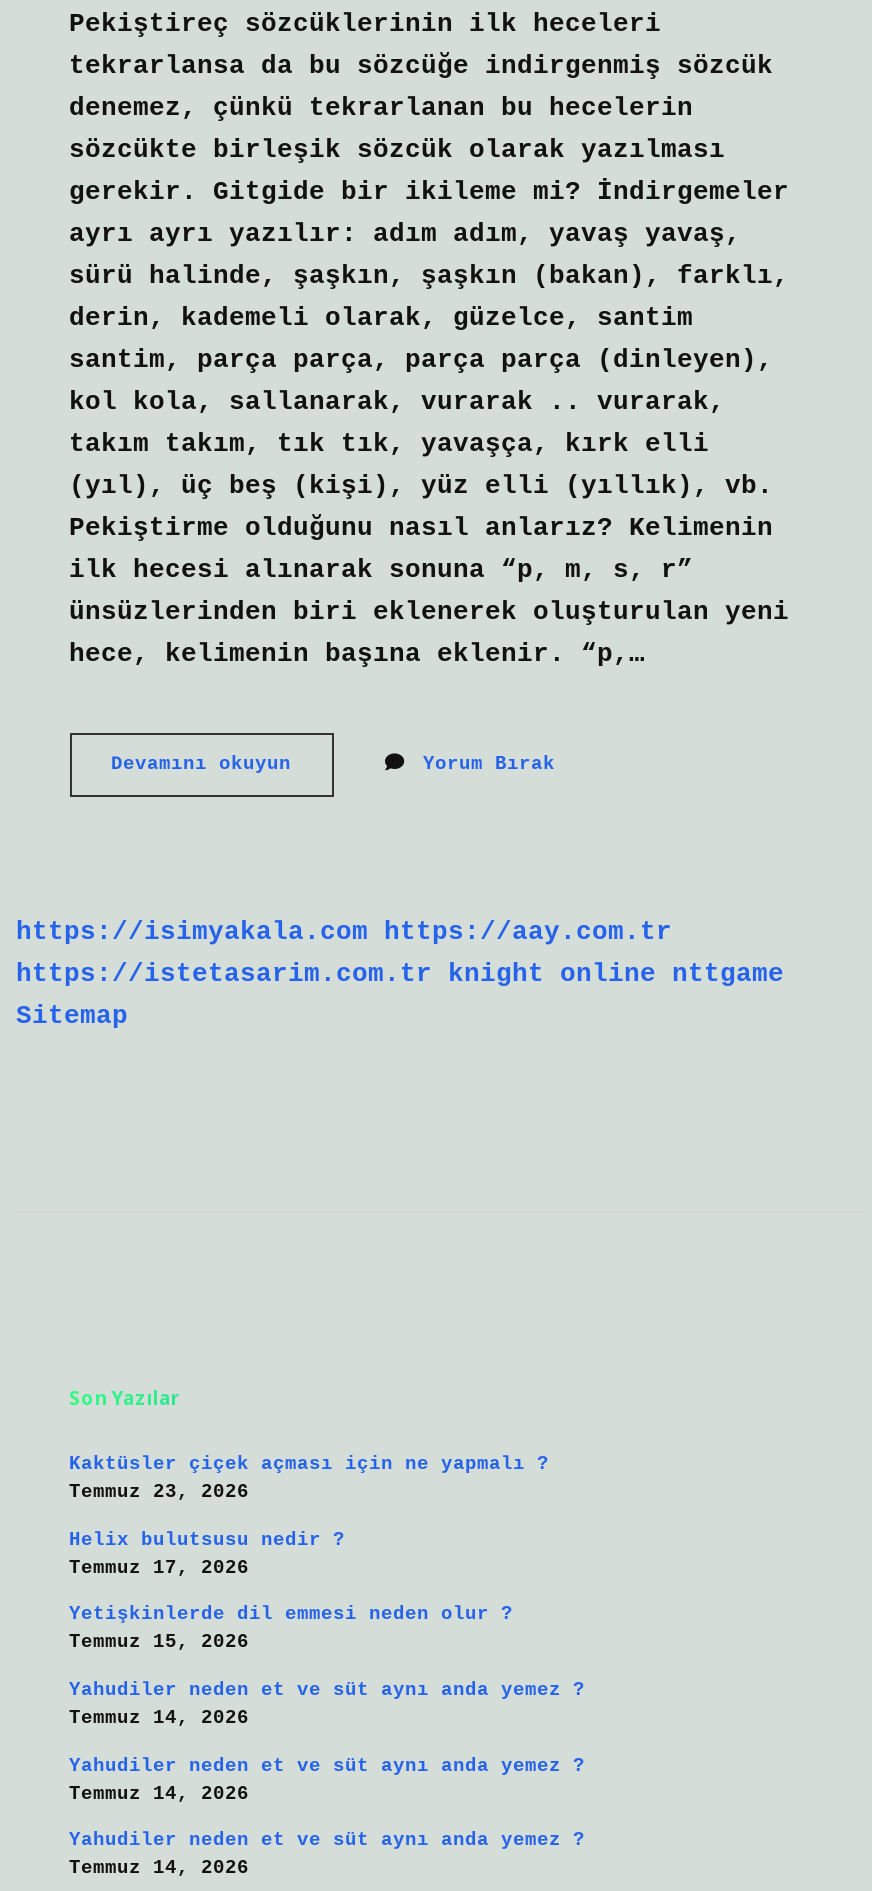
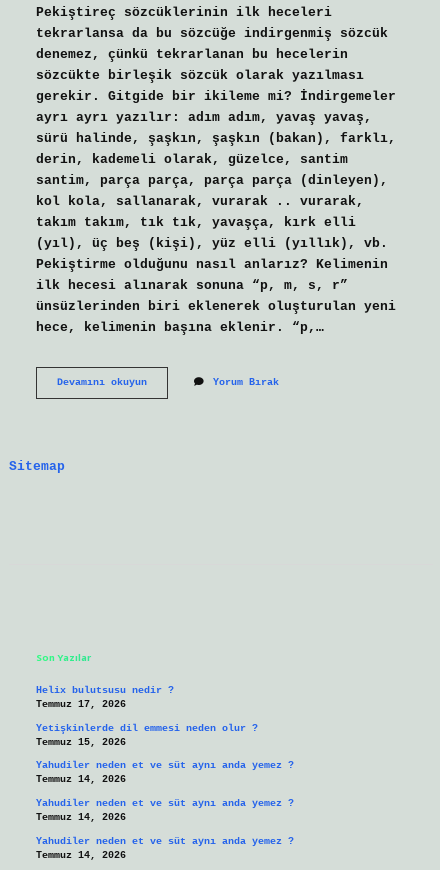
- https://isimyakala.com https://aay.com.tr
- https://istetasarim.com.tr knight online nttgame

- Kaktüsler çiçek açması için ne yapmalı ?
- Temmuz 23, 2026
